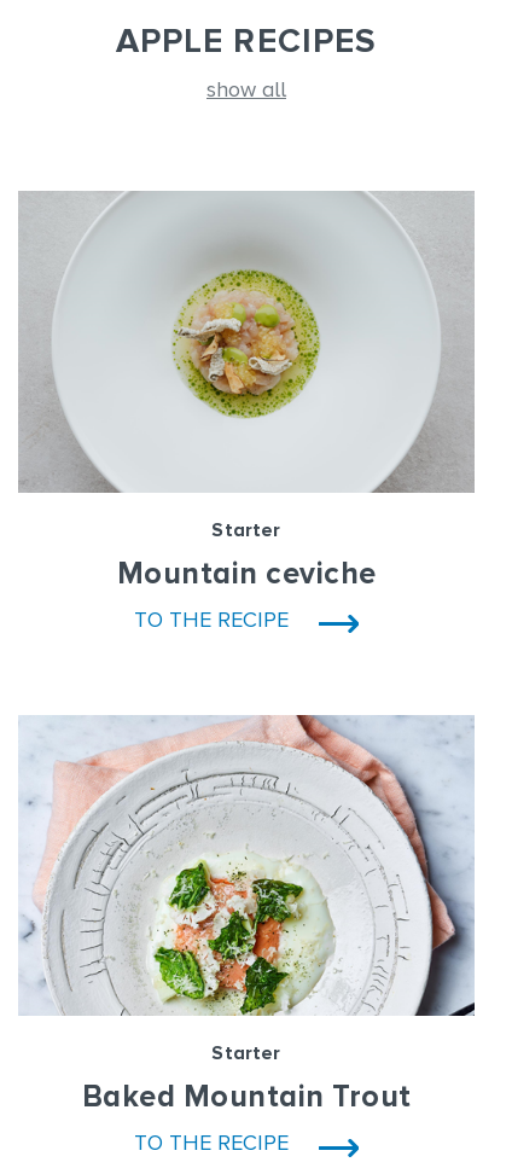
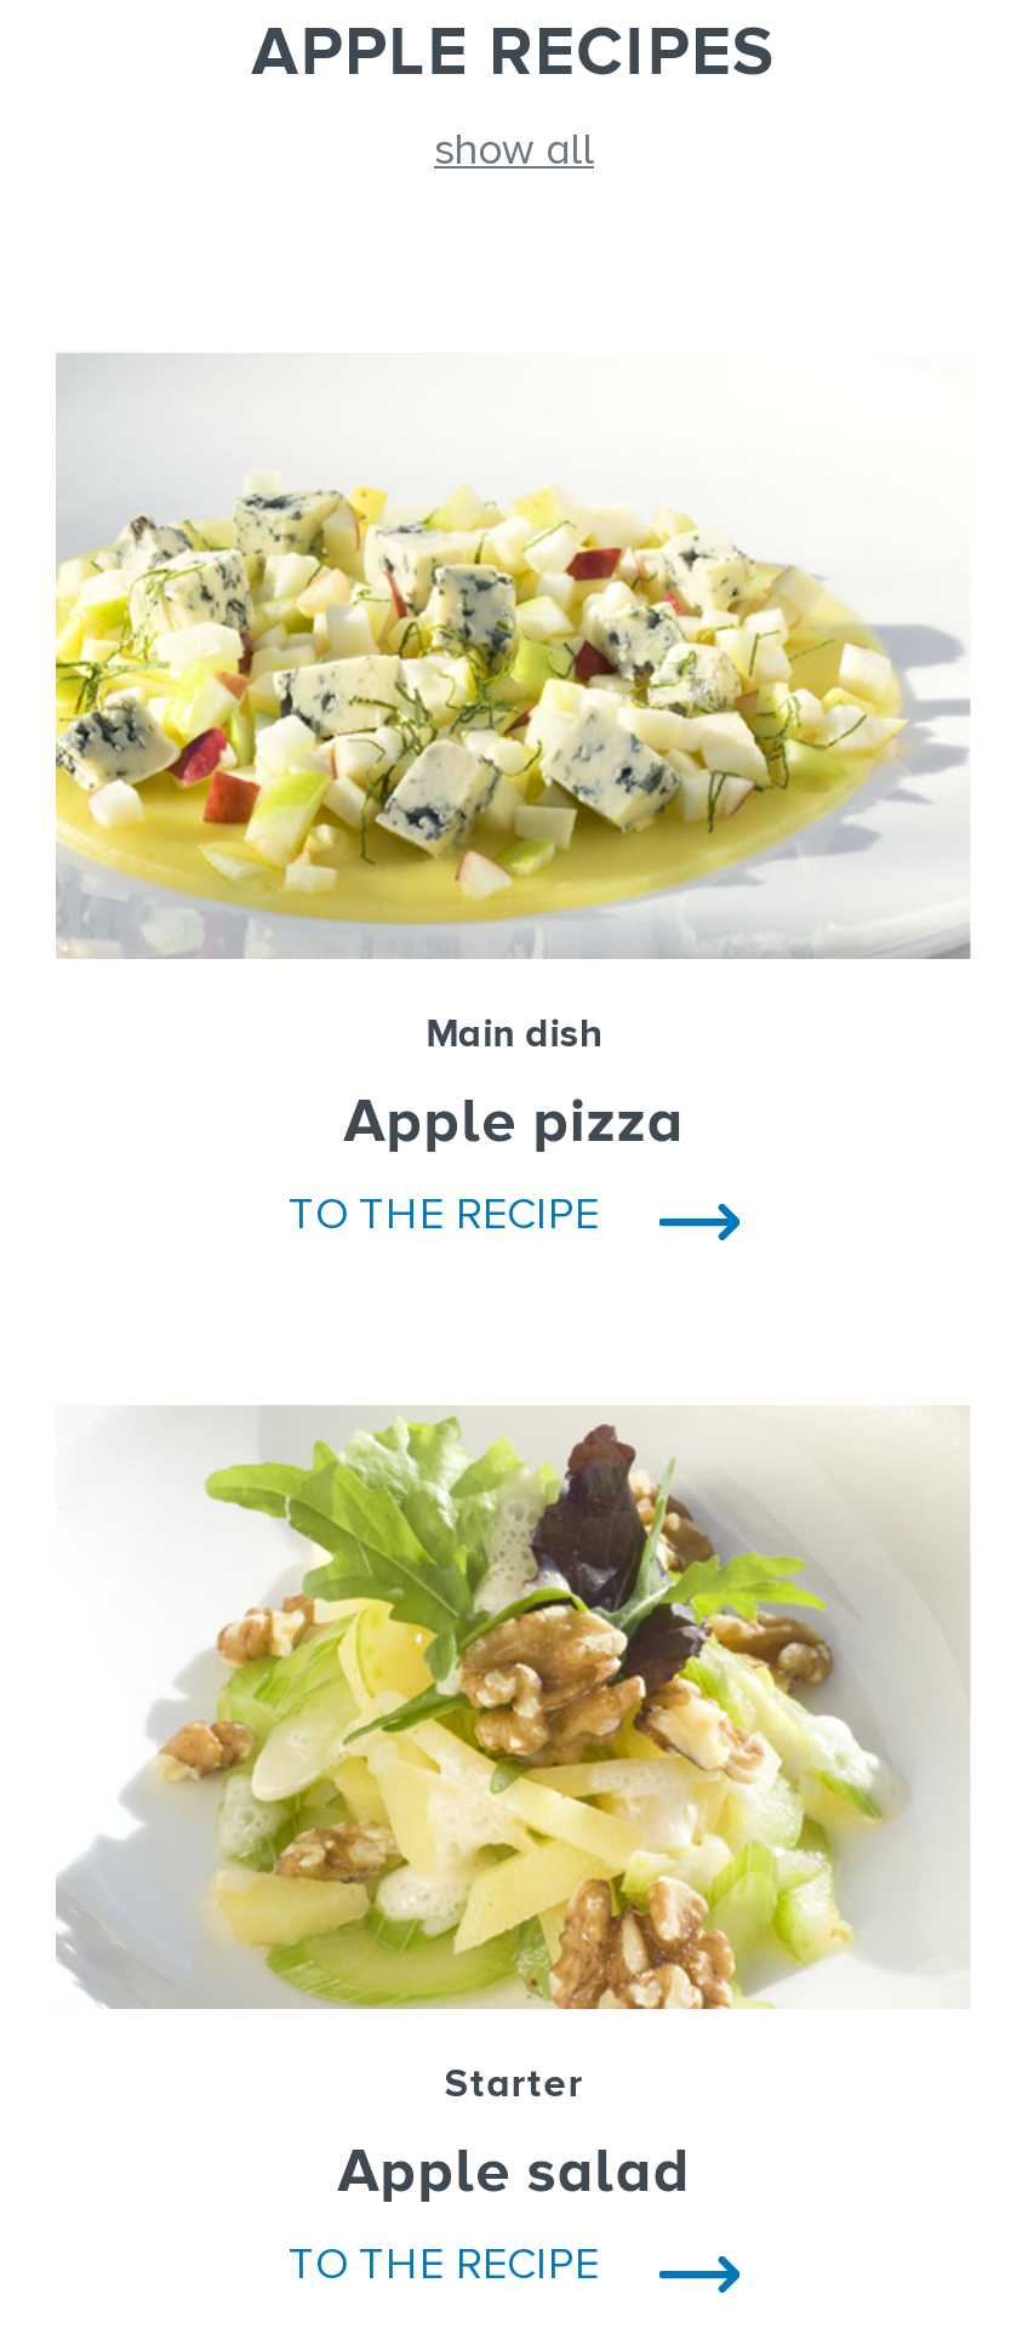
- [image]
- Starter
- Mountain ceviche
+ [image]
+ Main dish
+ Apple pizza

- [image]
+ [image]

- Baked Mountain Trout
+ Apple salad
